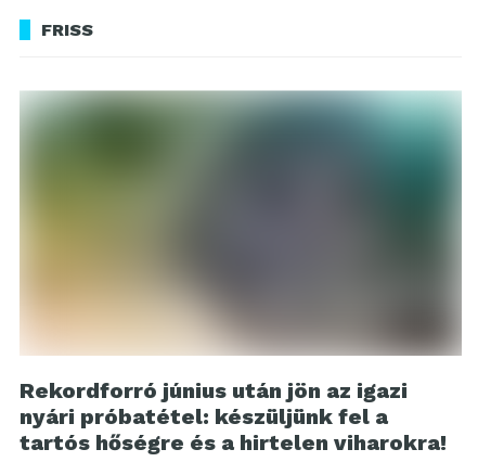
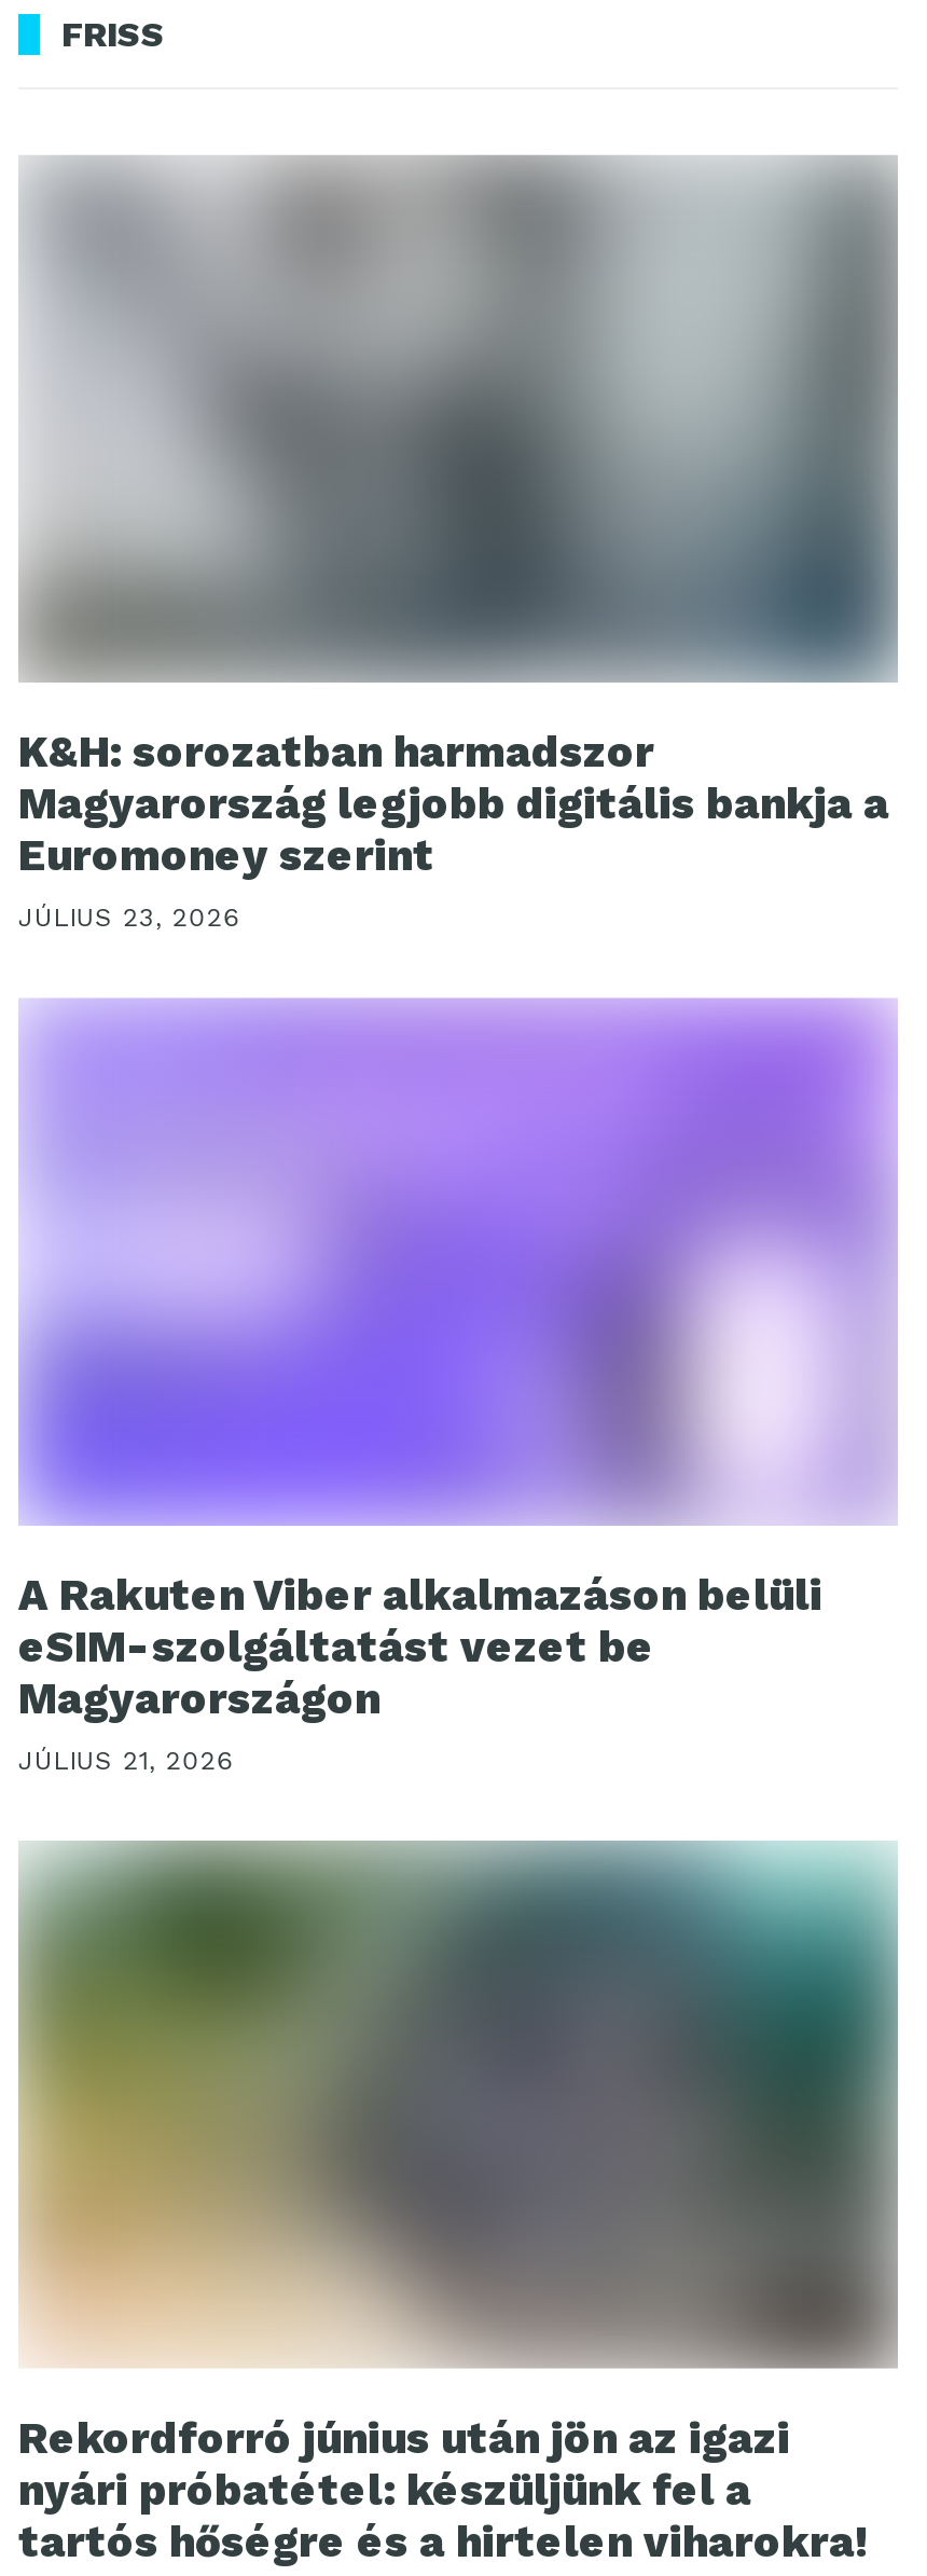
+ [image]
+ A Rakuten Viber alkalmazáson belüli
+ eSIM-szolgáltatást vezet be
+ Magyarországon
+ JÚLIUS 21, 2026

+ [image]
+ K&H: sorozatban harmadszor
+ Magyarország legjobb digitális bankja a
+ Euromoney szerint
+ JÚLIUS 23, 2026
